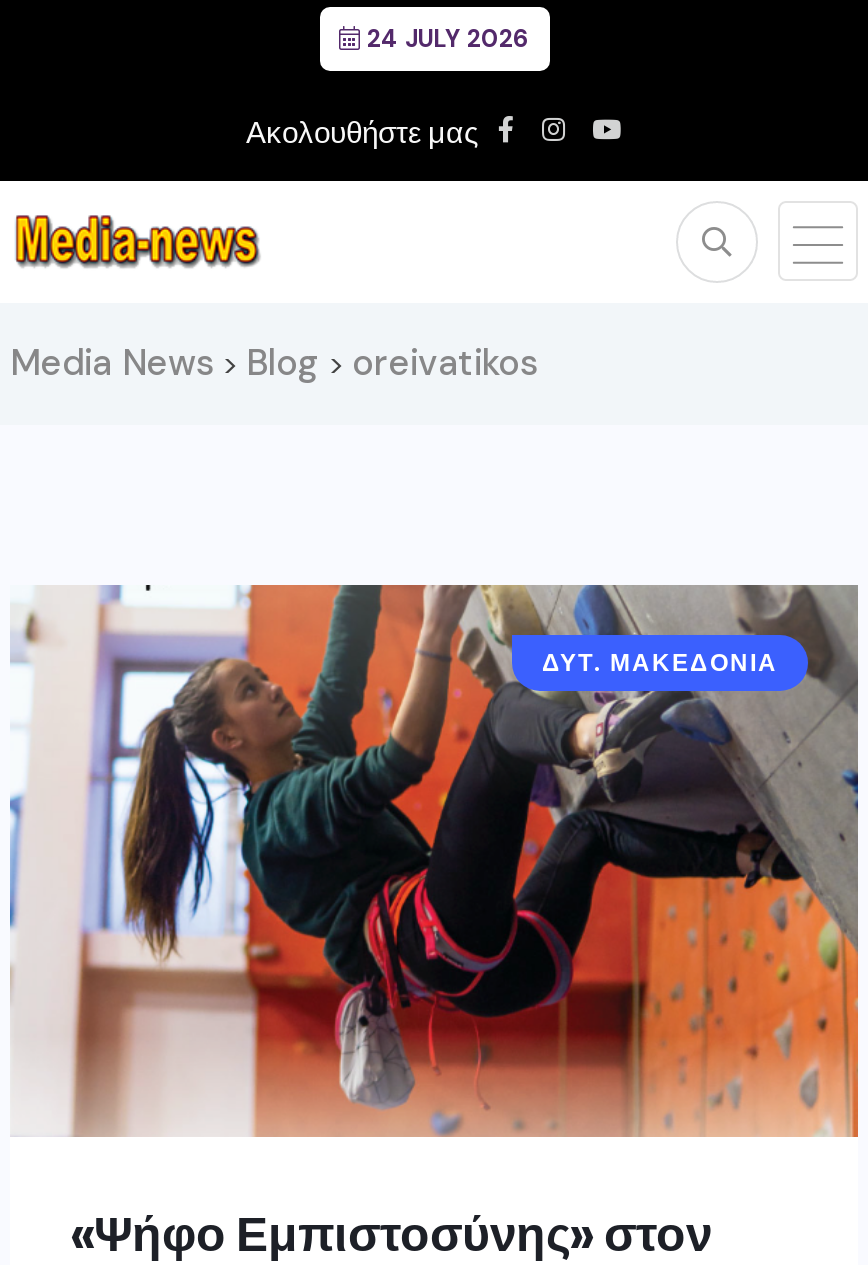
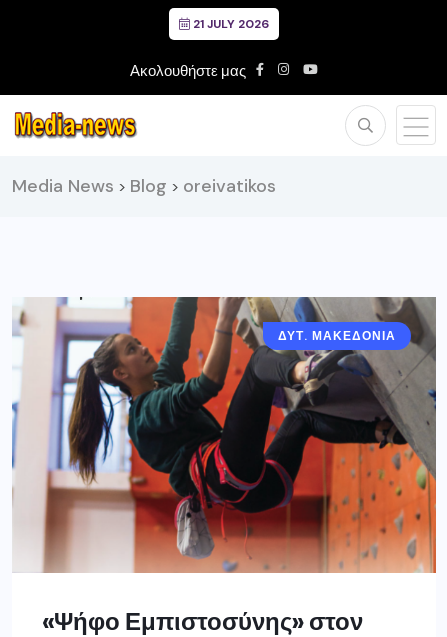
- 24 JULY 2026
+ 21 JULY 2026
